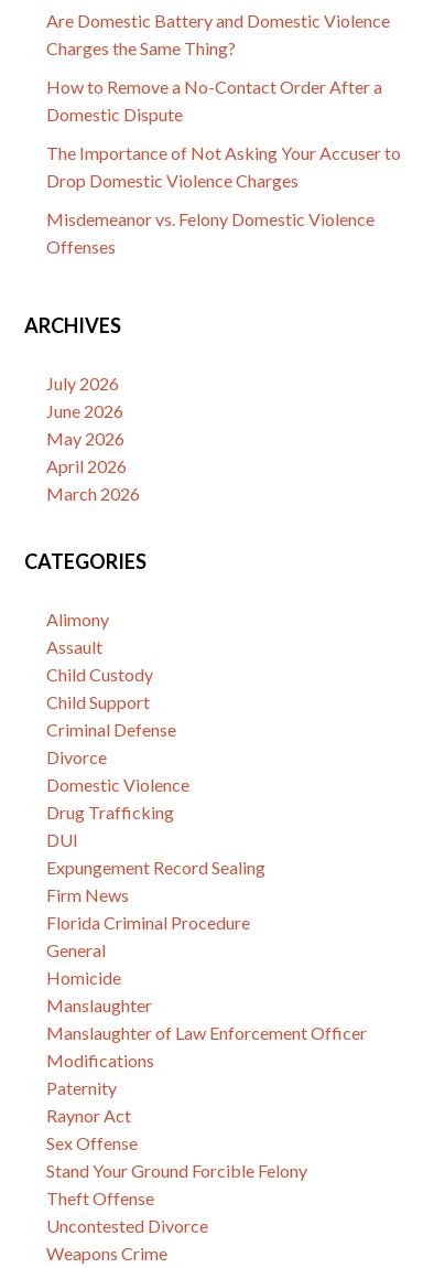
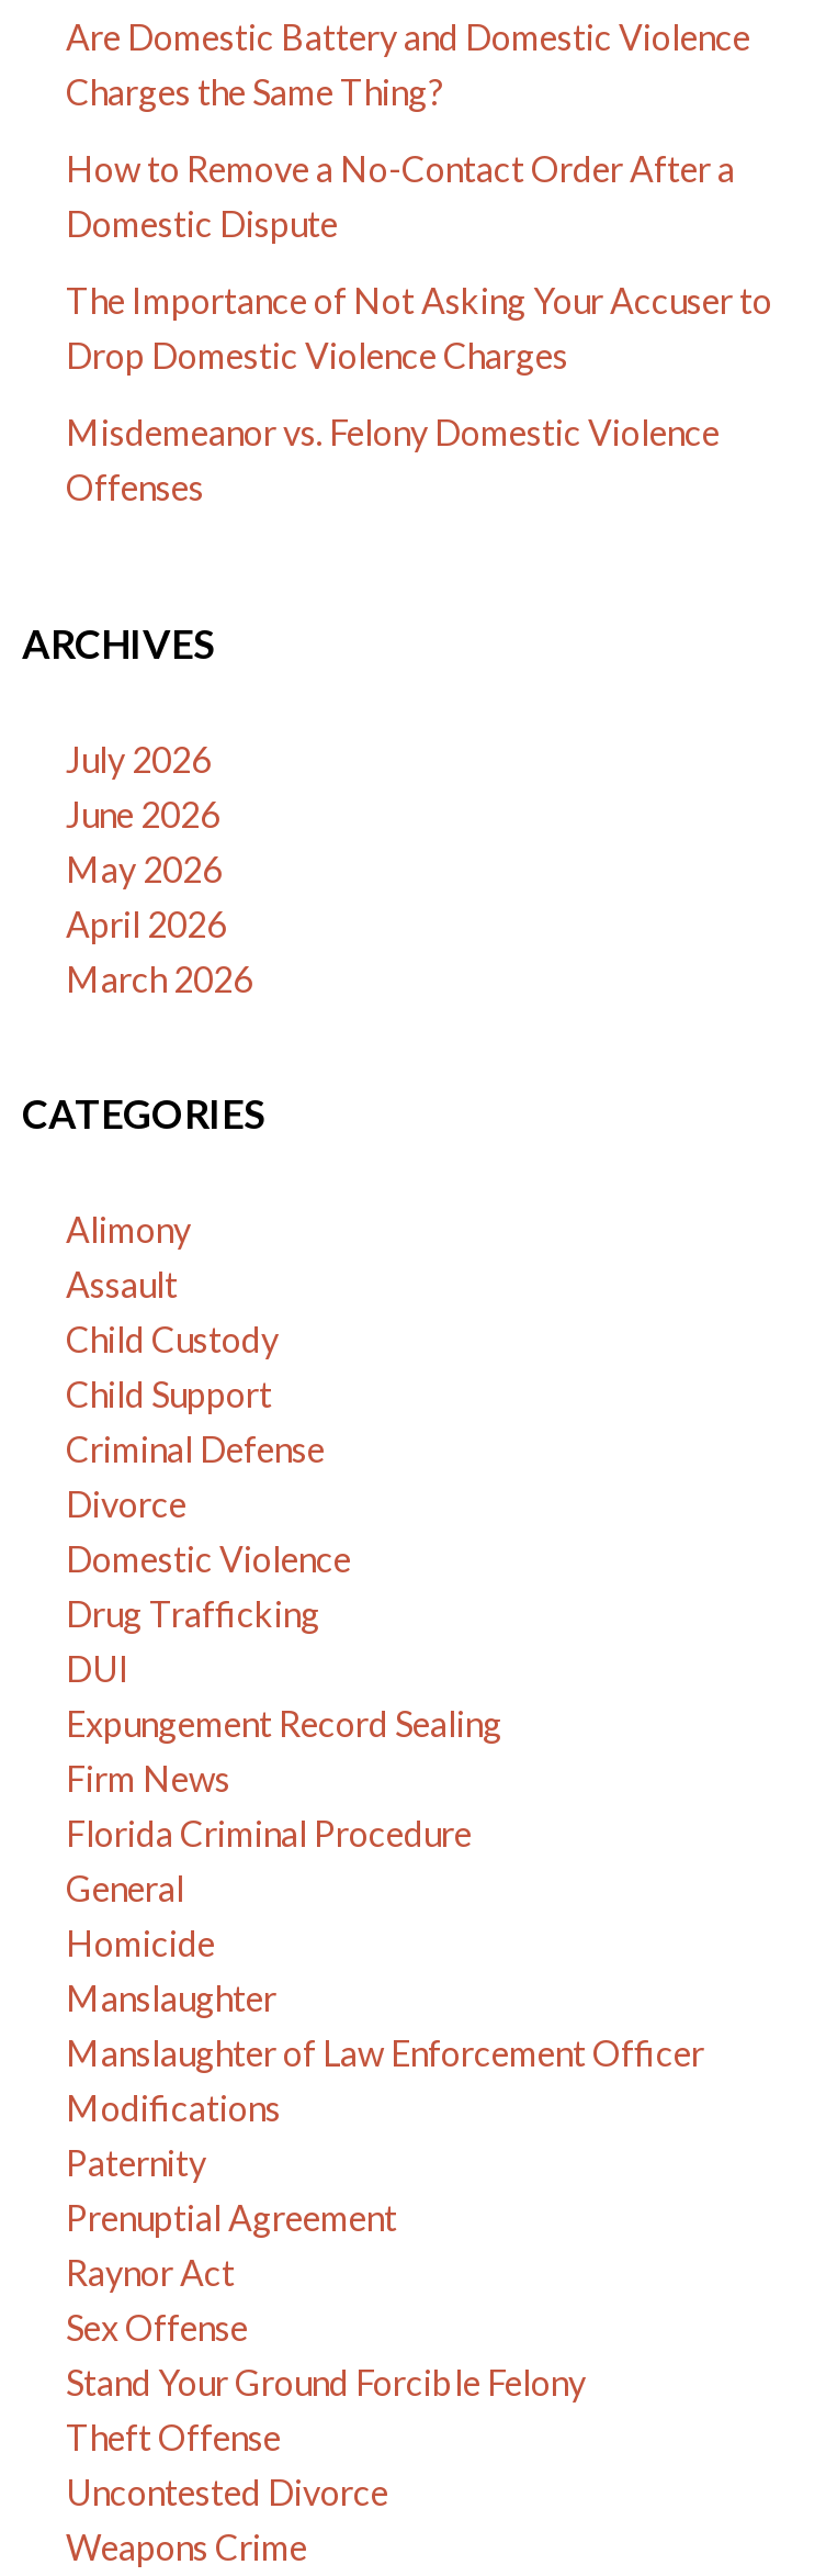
+ Prenuptial Agreement
